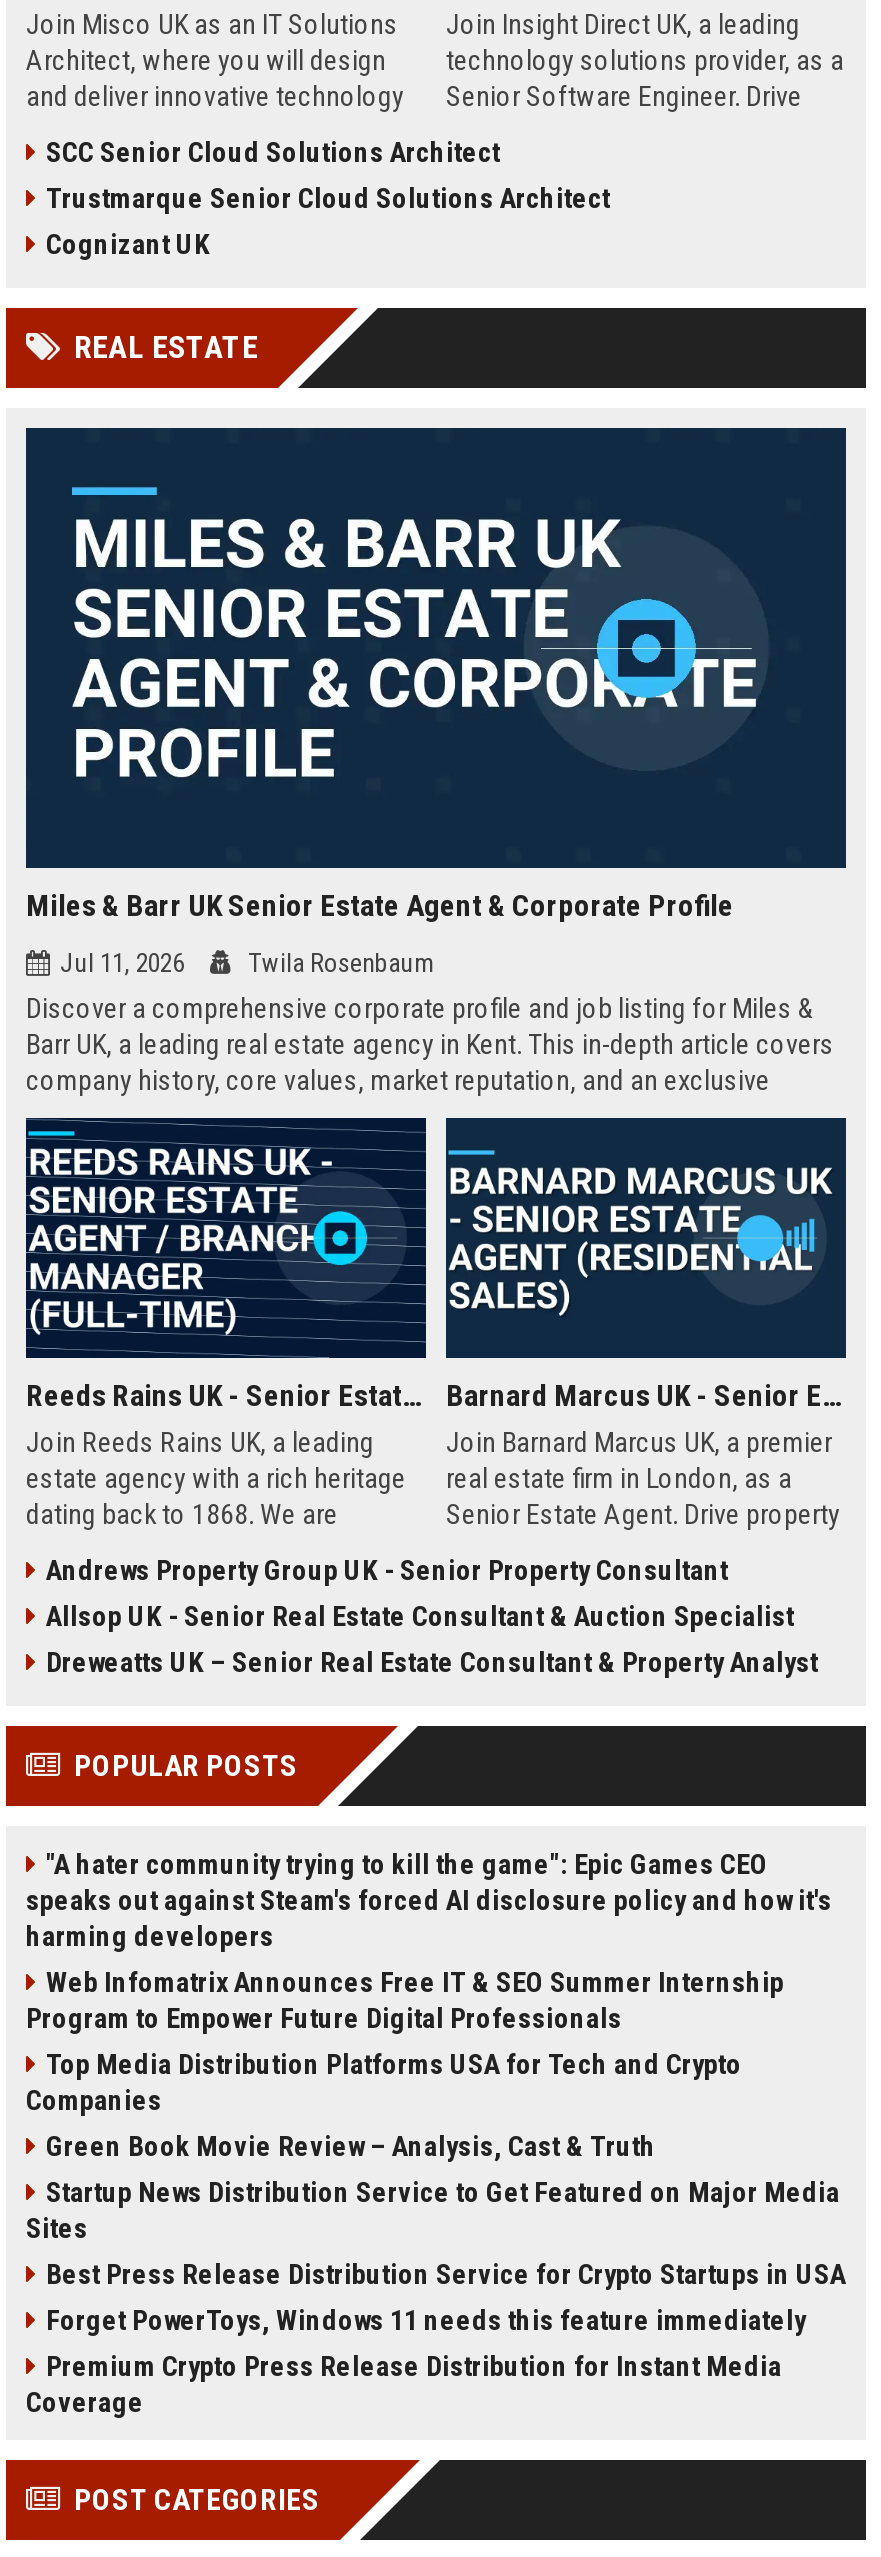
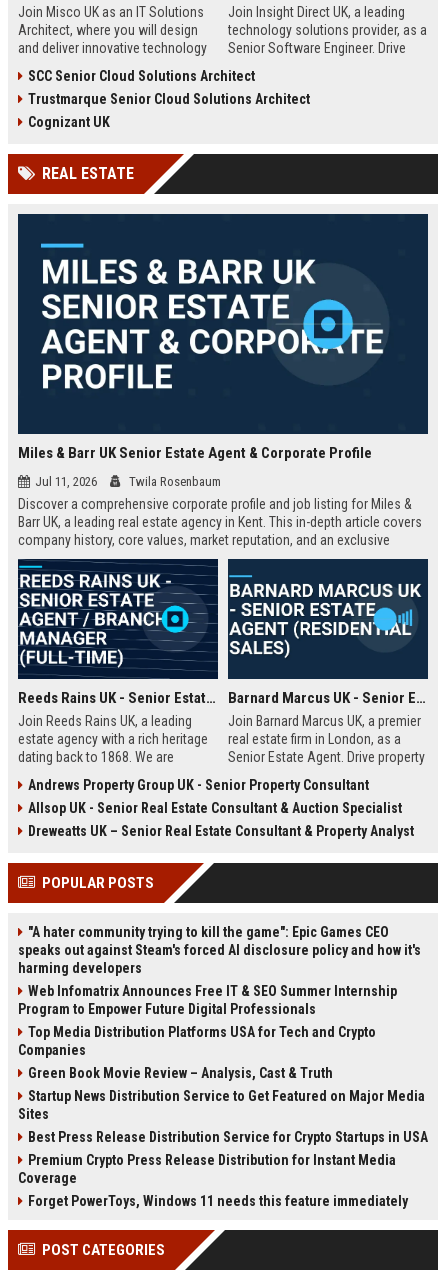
moved down: Forget PowerToys, Windows 11 needs this feature immediately

moved up: Premium Crypto Press Release Distribution for Instant Media | Coverage
